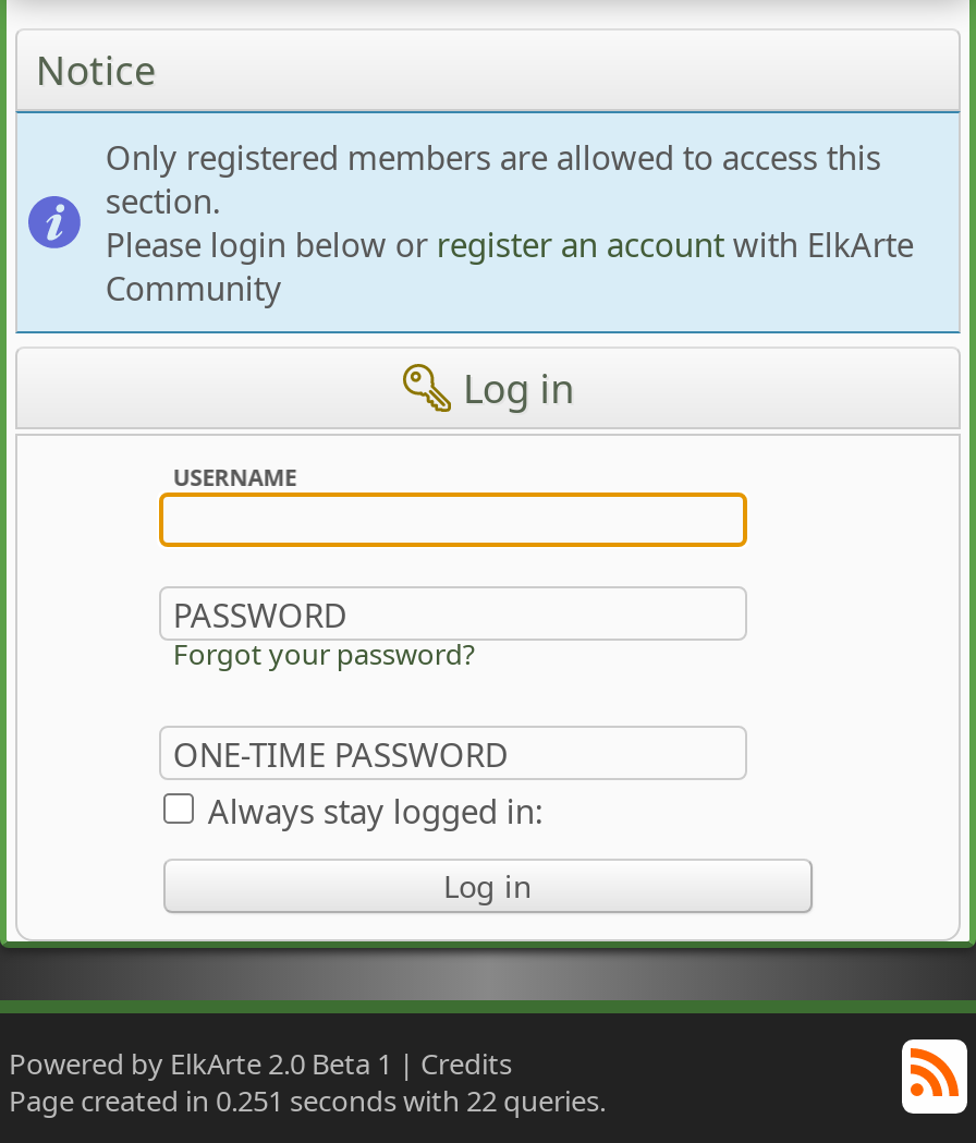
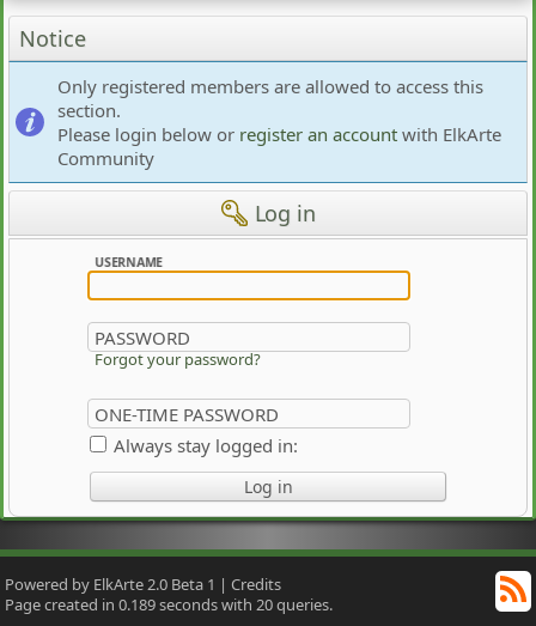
- Page created in 0.251 seconds with 22 queries.
+ Page created in 0.189 seconds with 20 queries.
